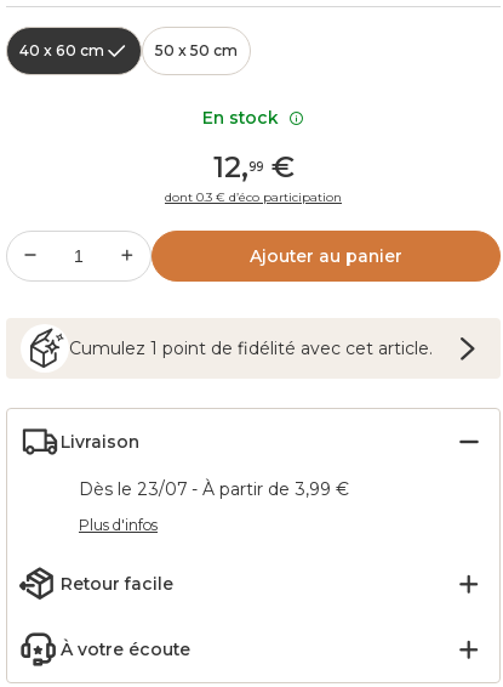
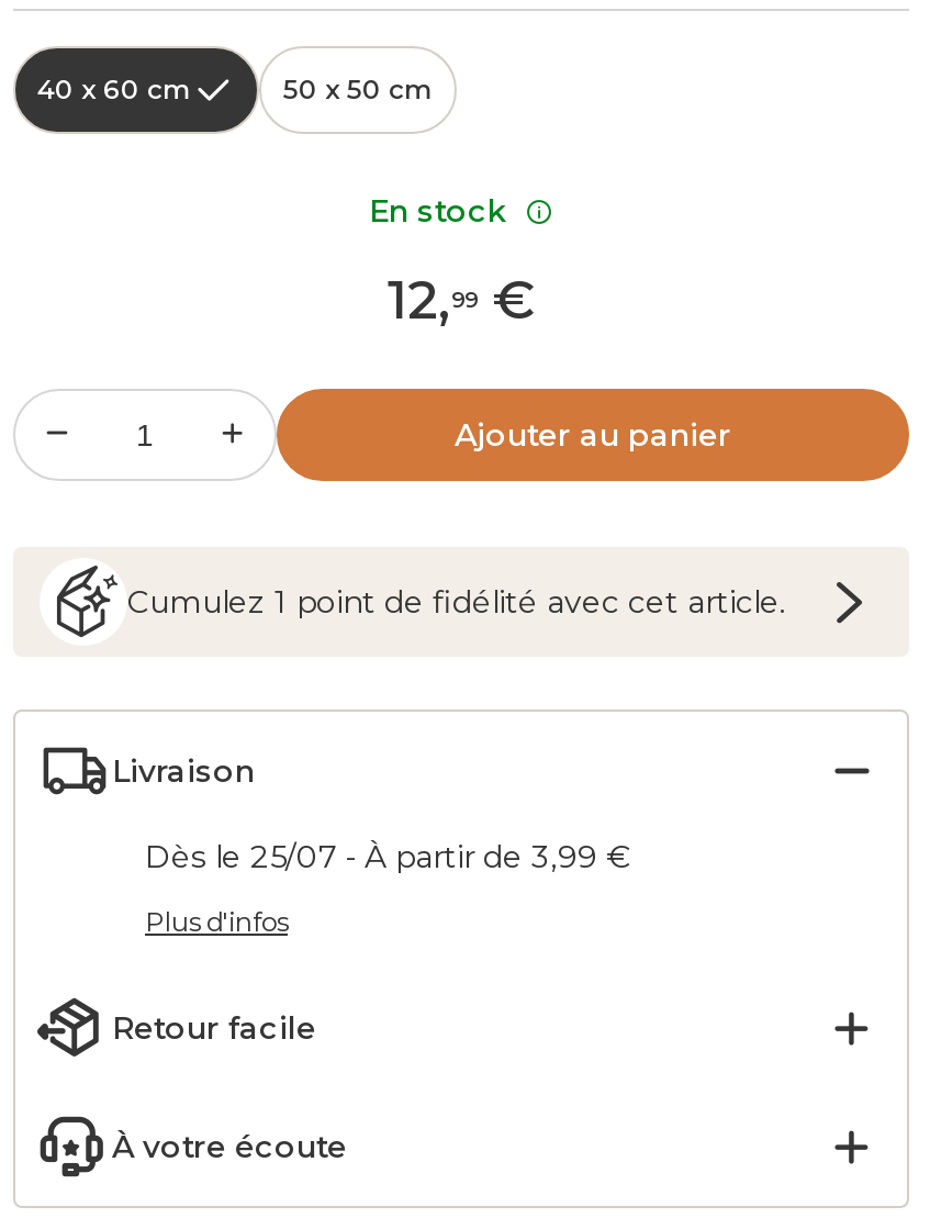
- dont 0.3 € d’éco participation

- Dès le 23/07 - À partir de 3,99 €
+ Dès le 25/07 - À partir de 3,99 €
